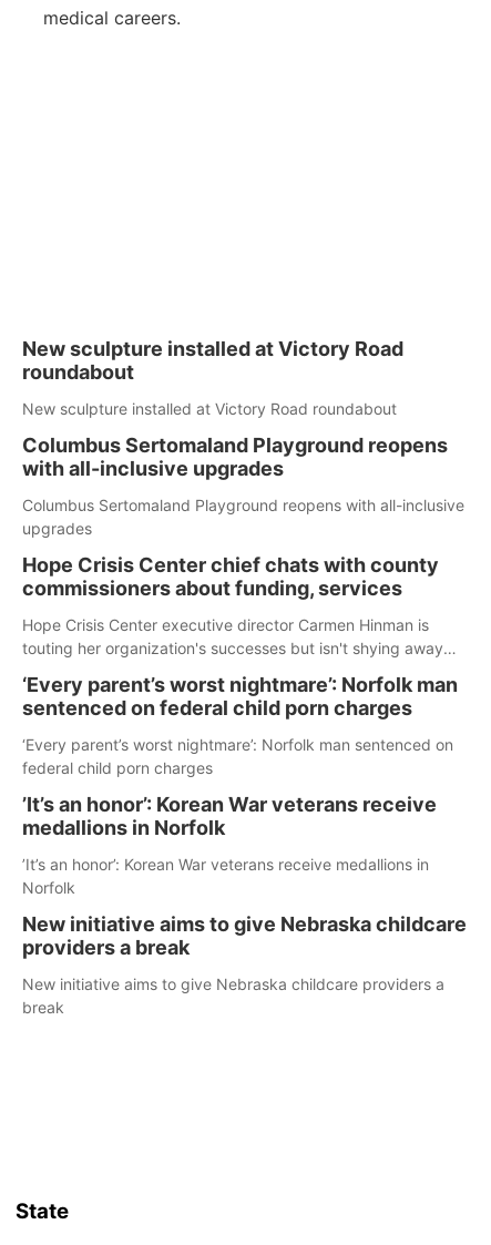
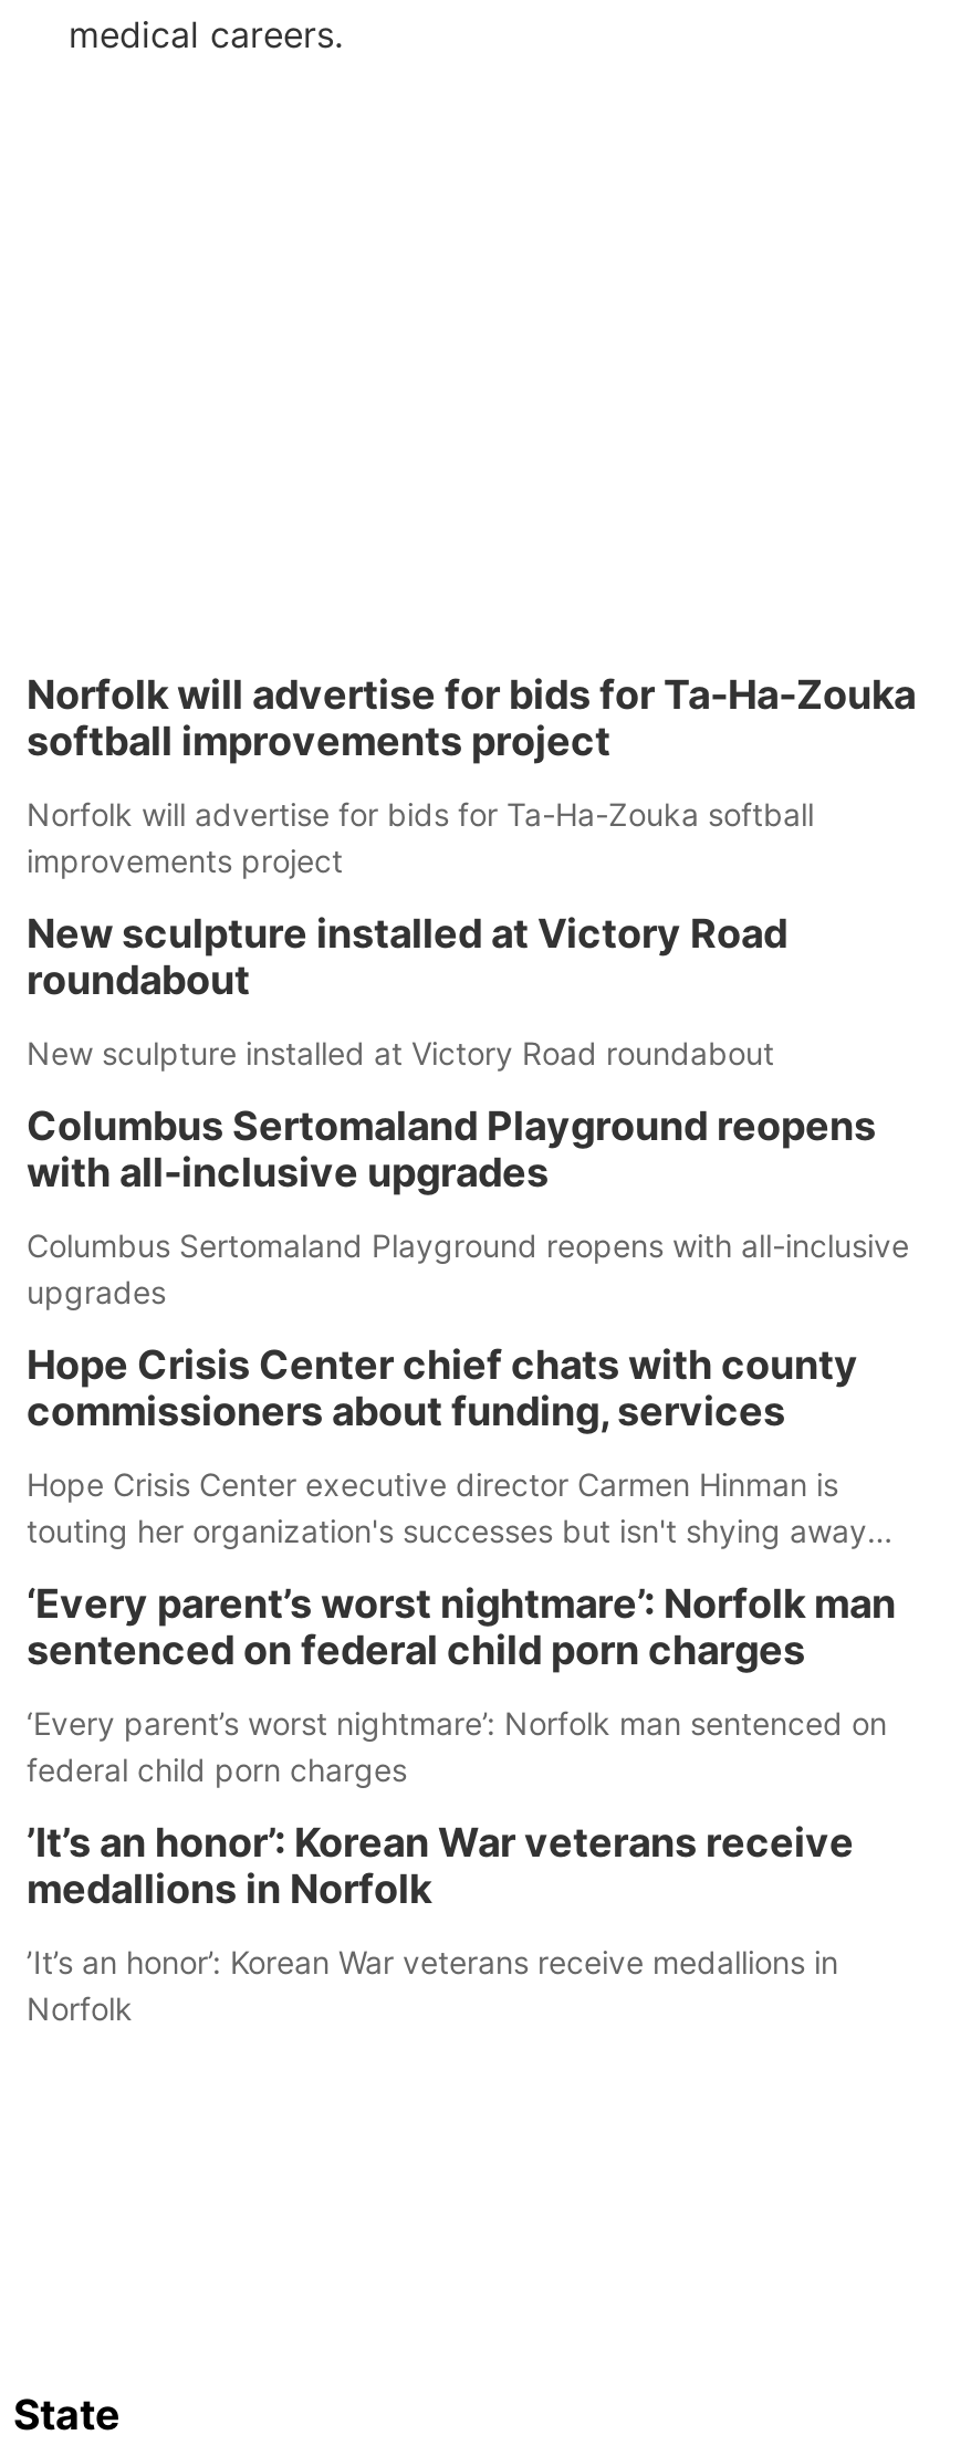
+ Norfolk will advertise for bids for Ta-Ha-Zouka
+ softball improvements project
+ Norfolk will advertise for bids for Ta-Ha-Zouka softball
+ improvements project

moved down: New sculpture installed at Victory Road | roundabout | New sculpture installed at Victory Road roundabout | ... | ’It’s an honor’: Korean War veterans receive medallions in | Norfolk

- New initiative aims to give Nebraska childcare
- providers a break
- New initiative aims to give Nebraska childcare providers a
- break
